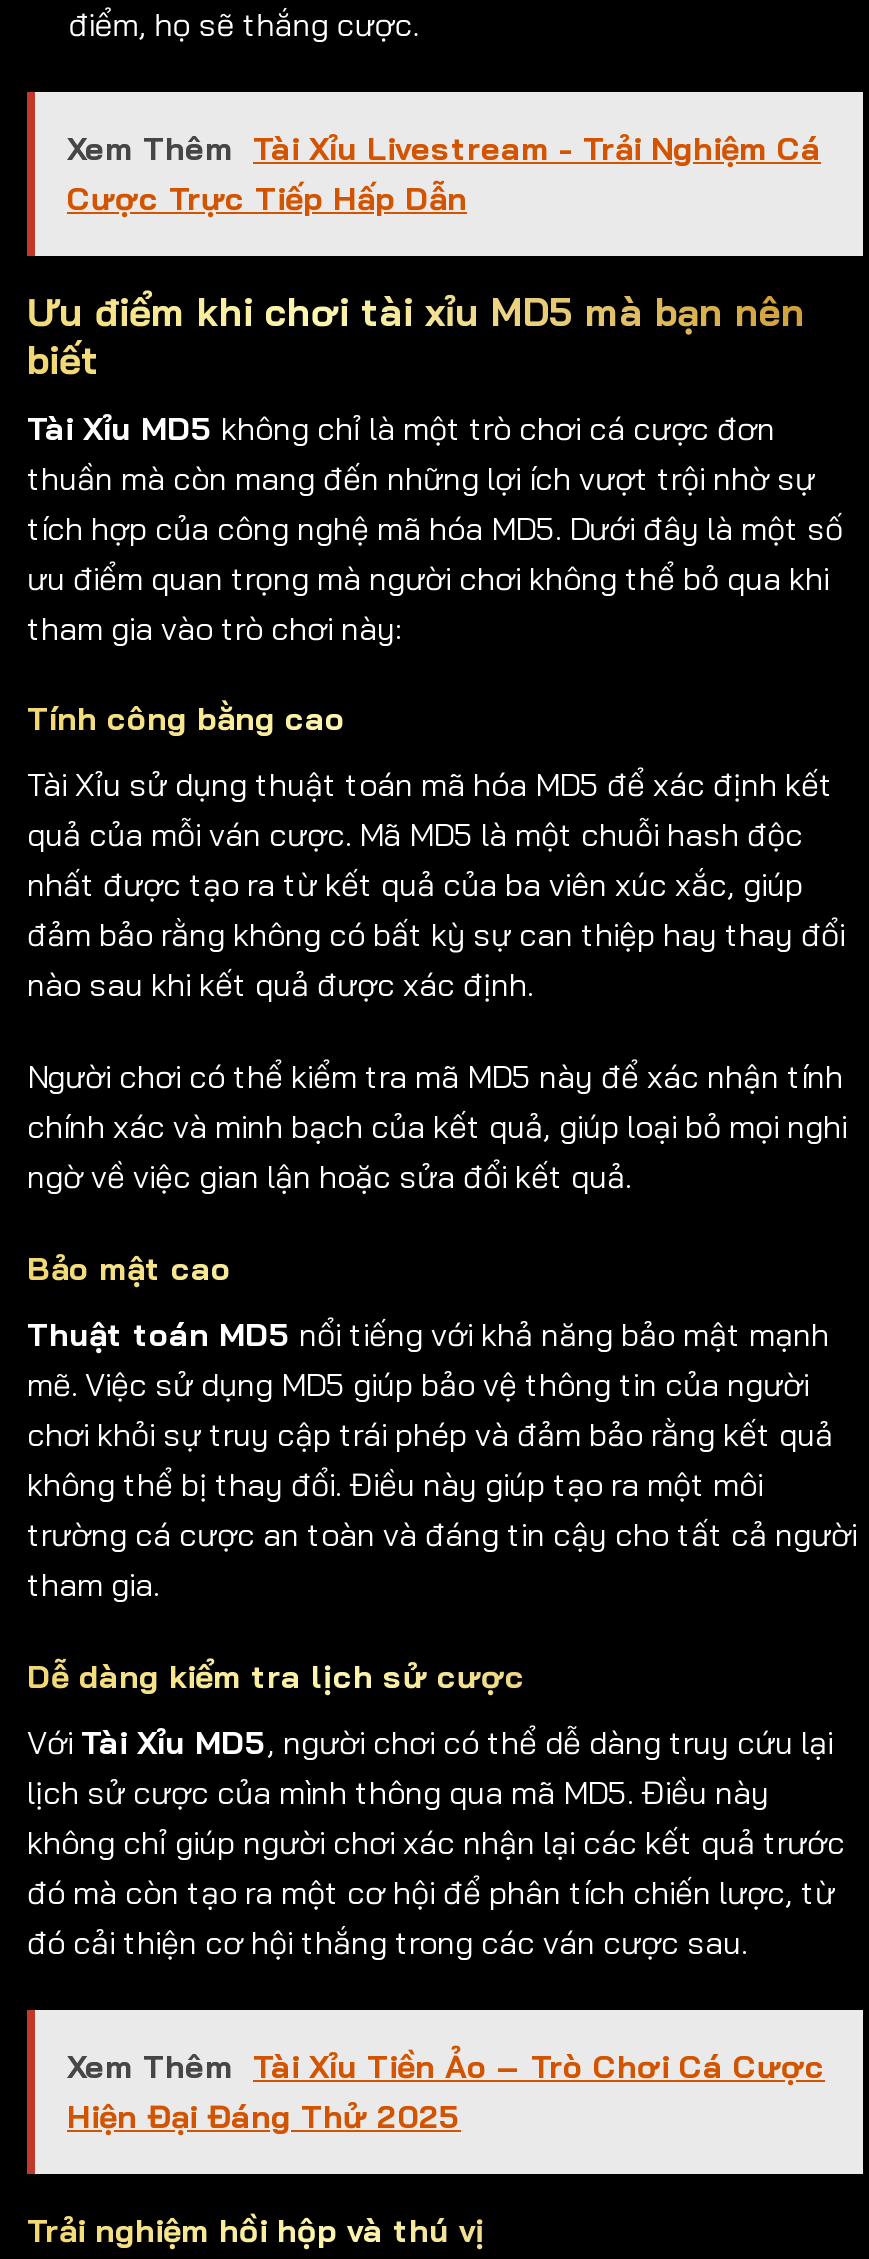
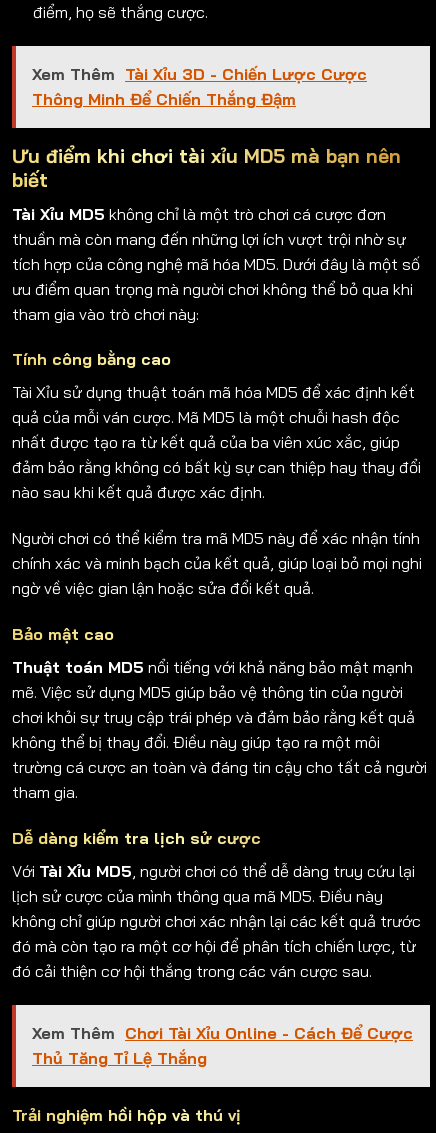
- Xem Thêm Tài Xỉu Livestream - Trải Nghiệm Cá
- Cược Trực Tiếp Hấp Dẫn
+ Xem Thêm Tài Xỉu 3D - Chiến Lược Cược
+ Thông Minh Để Chiến Thắng Đậm

- Xem Thêm Tài Xỉu Tiền Ảo – Trò Chơi Cá Cược
- Hiện Đại Đáng Thử 2025
+ Xem Thêm Chơi Tài Xỉu Online - Cách Để Cược
+ Thủ Tăng Tỉ Lệ Thắng
